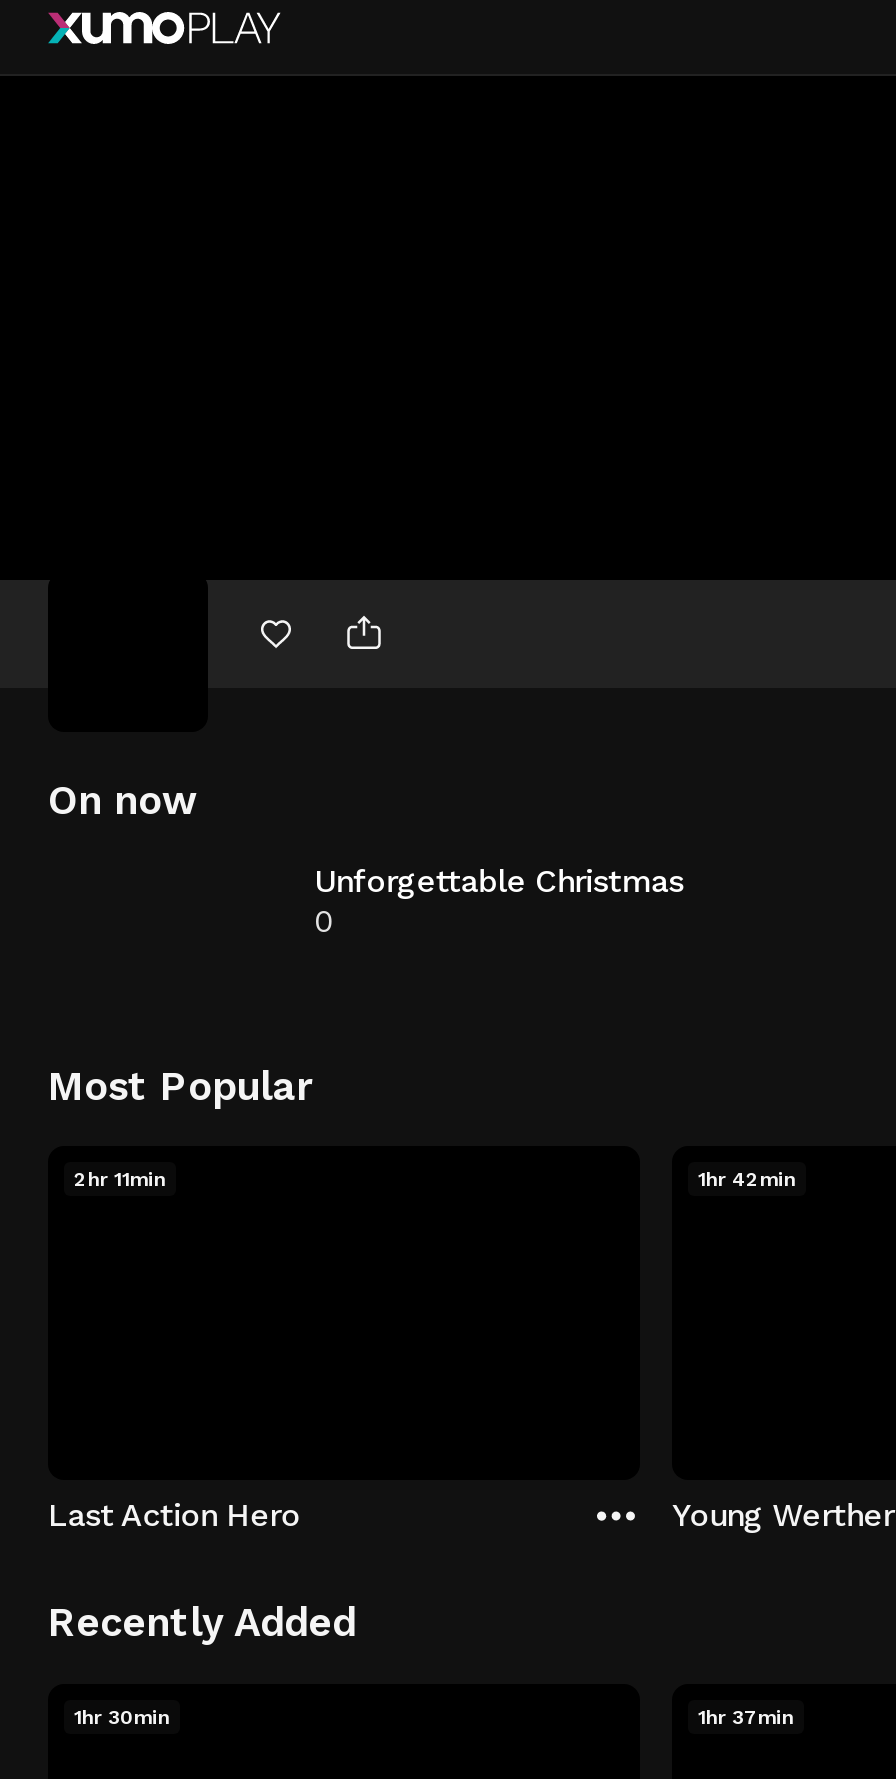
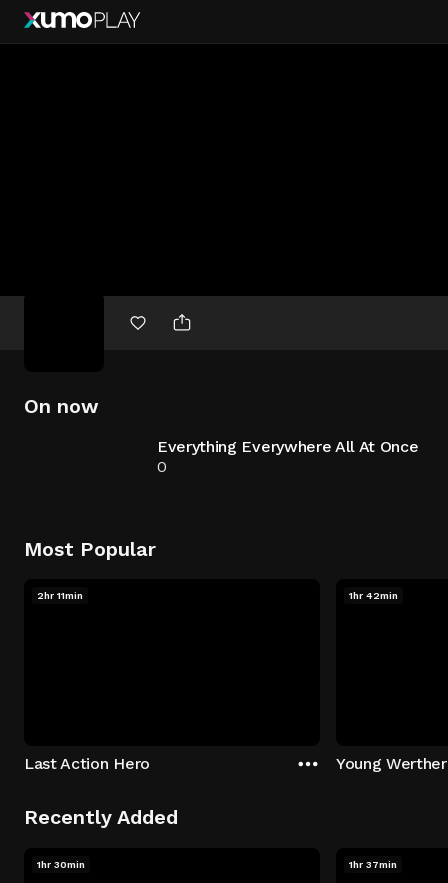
- Unforgettable Christmas
+ Everything Everywhere All At Once
